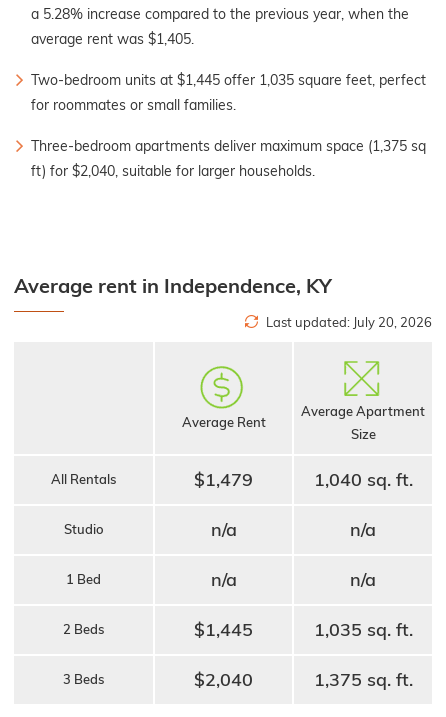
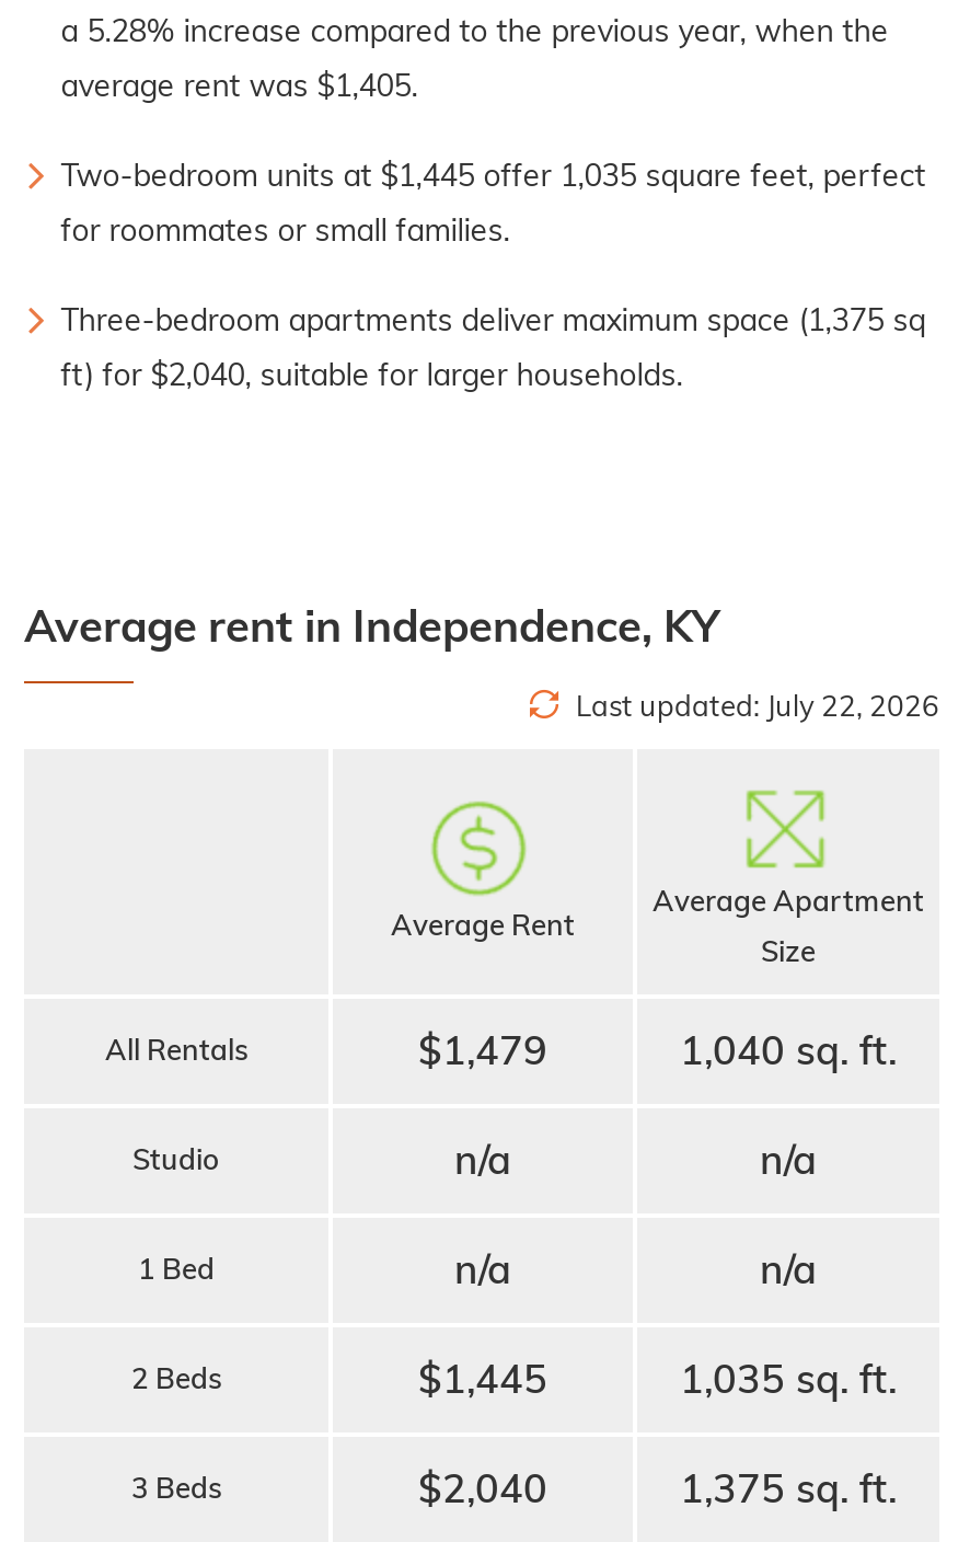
- Last updated: July 20, 2026
+ Last updated: July 22, 2026
